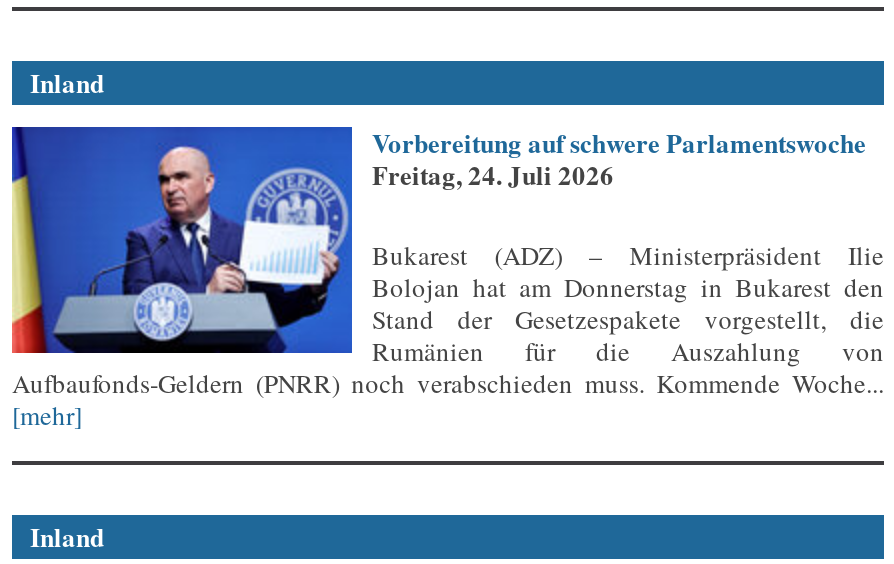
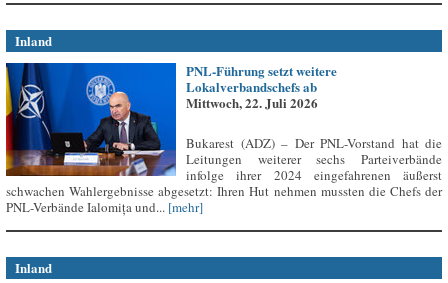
- [image]
- Bukarest (ADZ) – Ministerpräsident Ilie
- Bolojan hat am Donnerstag in Bukarest den
- Stand der Gesetzespakete vorgestellt, die
- Rumänien für die Auszahlung von
- Aufbaufonds-Geldern (PNRR) noch verabschieden muss. Kommende Woche...
- [mehr]
+ [image]
+ Bukarest (ADZ) – Der PNL-Vorstand hat die
+ Leitungen weiterer sechs Parteiverbände
+ infolge ihrer 2024 eingefahrenen äußerst
+ schwachen Wahlergebnisse abgesetzt: Ihren Hut nehmen mussten die Chefs der
+ PNL-Verbände Ialomița und... [mehr]

- Vorbereitung auf schwere Parlamentswoche
- Freitag, 24. Juli 2026
+ PNL-Führung setzt weitere
+ Lokalverbandschefs ab
+ Mittwoch, 22. Juli 2026
